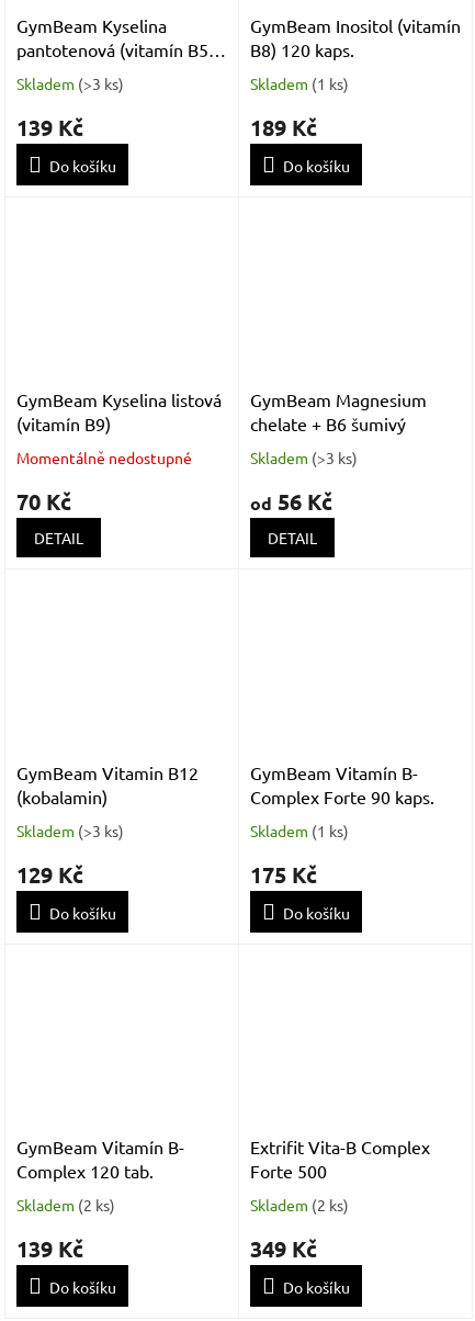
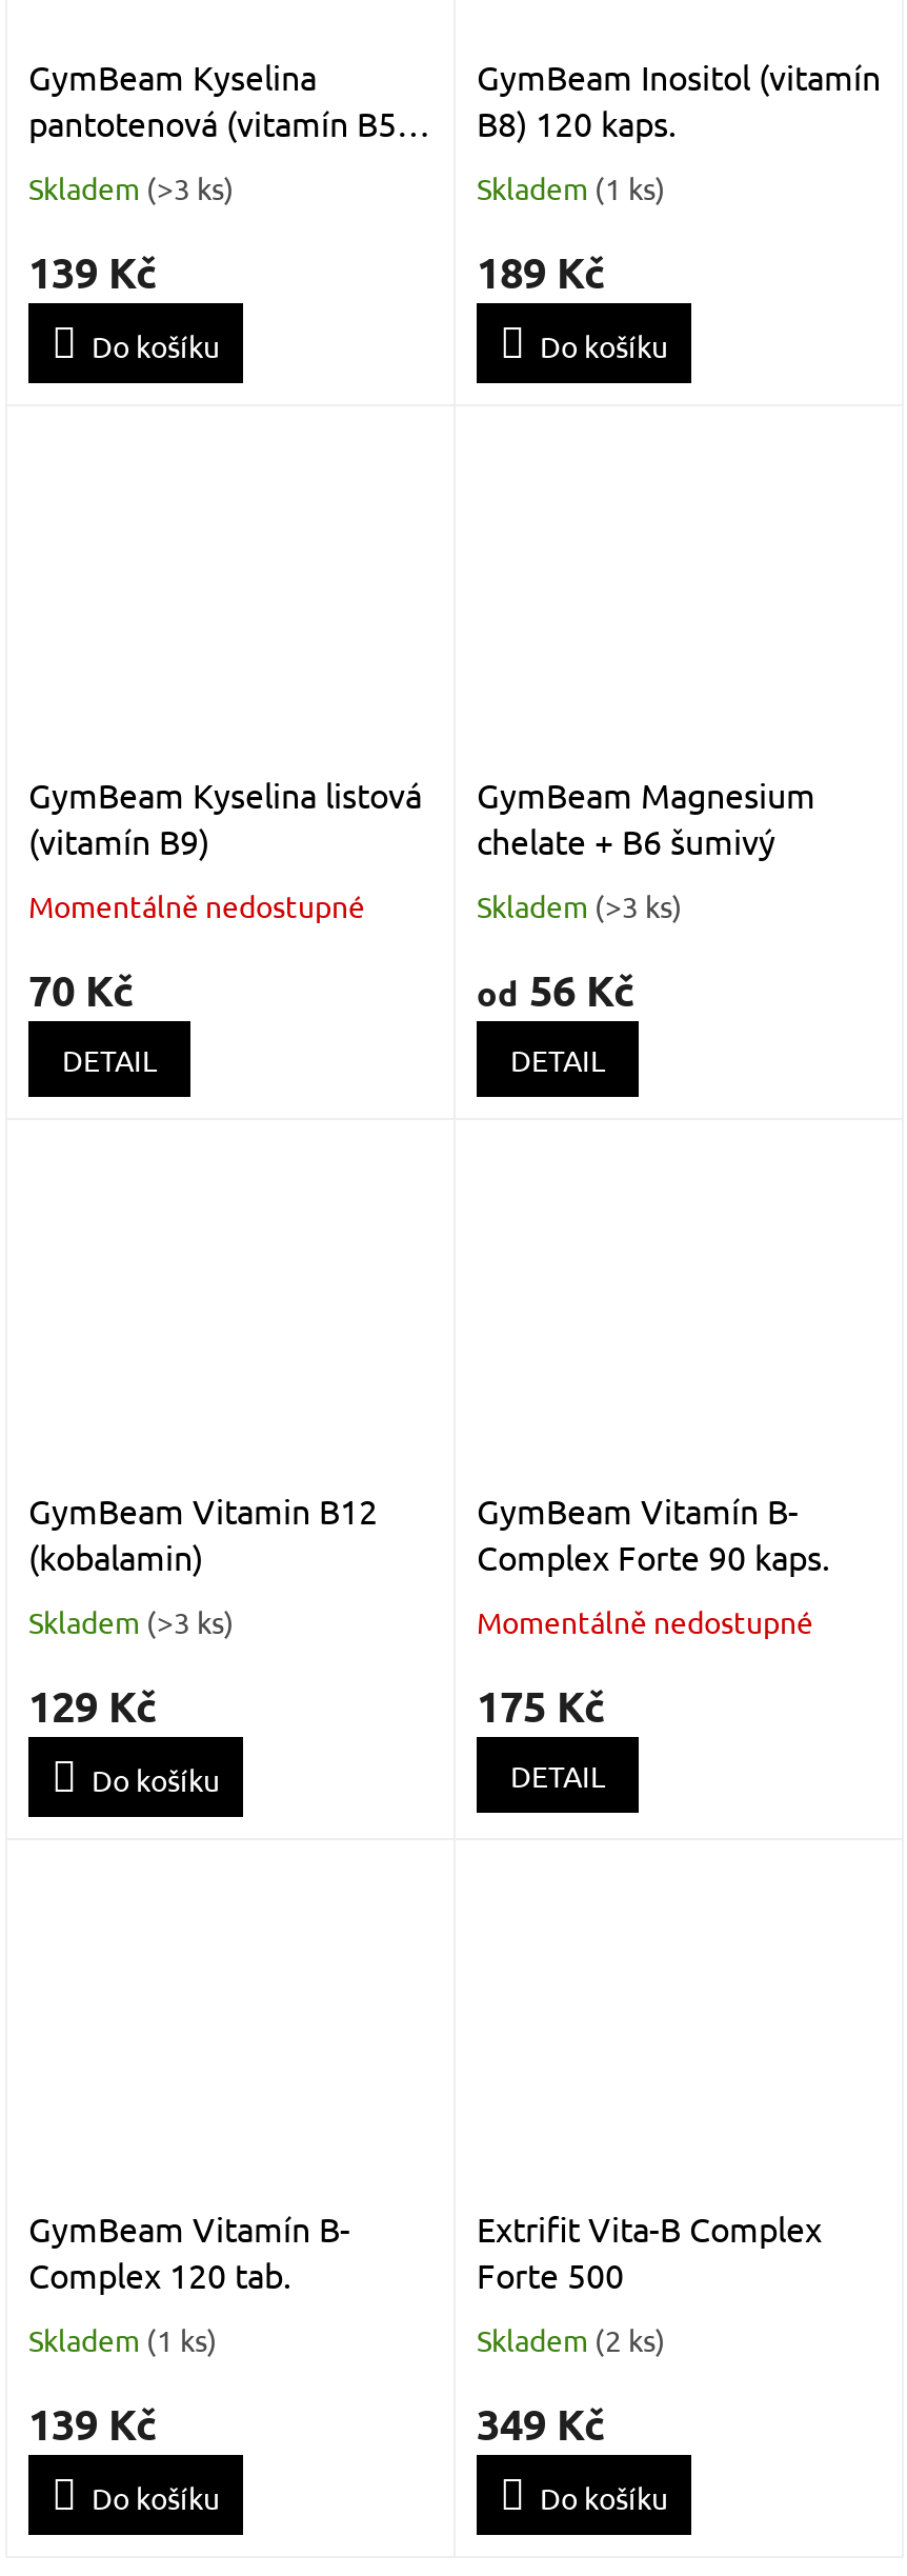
- Skladem (1 ks)
+ Momentálně nedostupné

- Do košíku
+ DETAIL

- Skladem (2 ks)
+ Skladem (1 ks)
